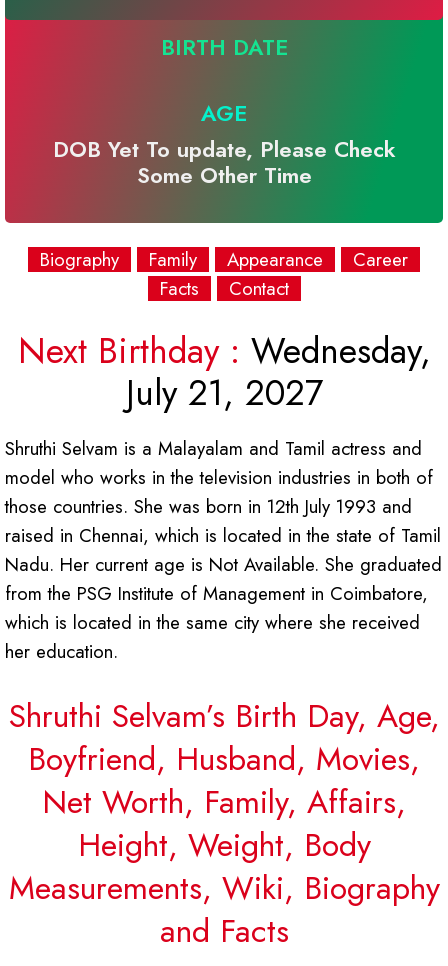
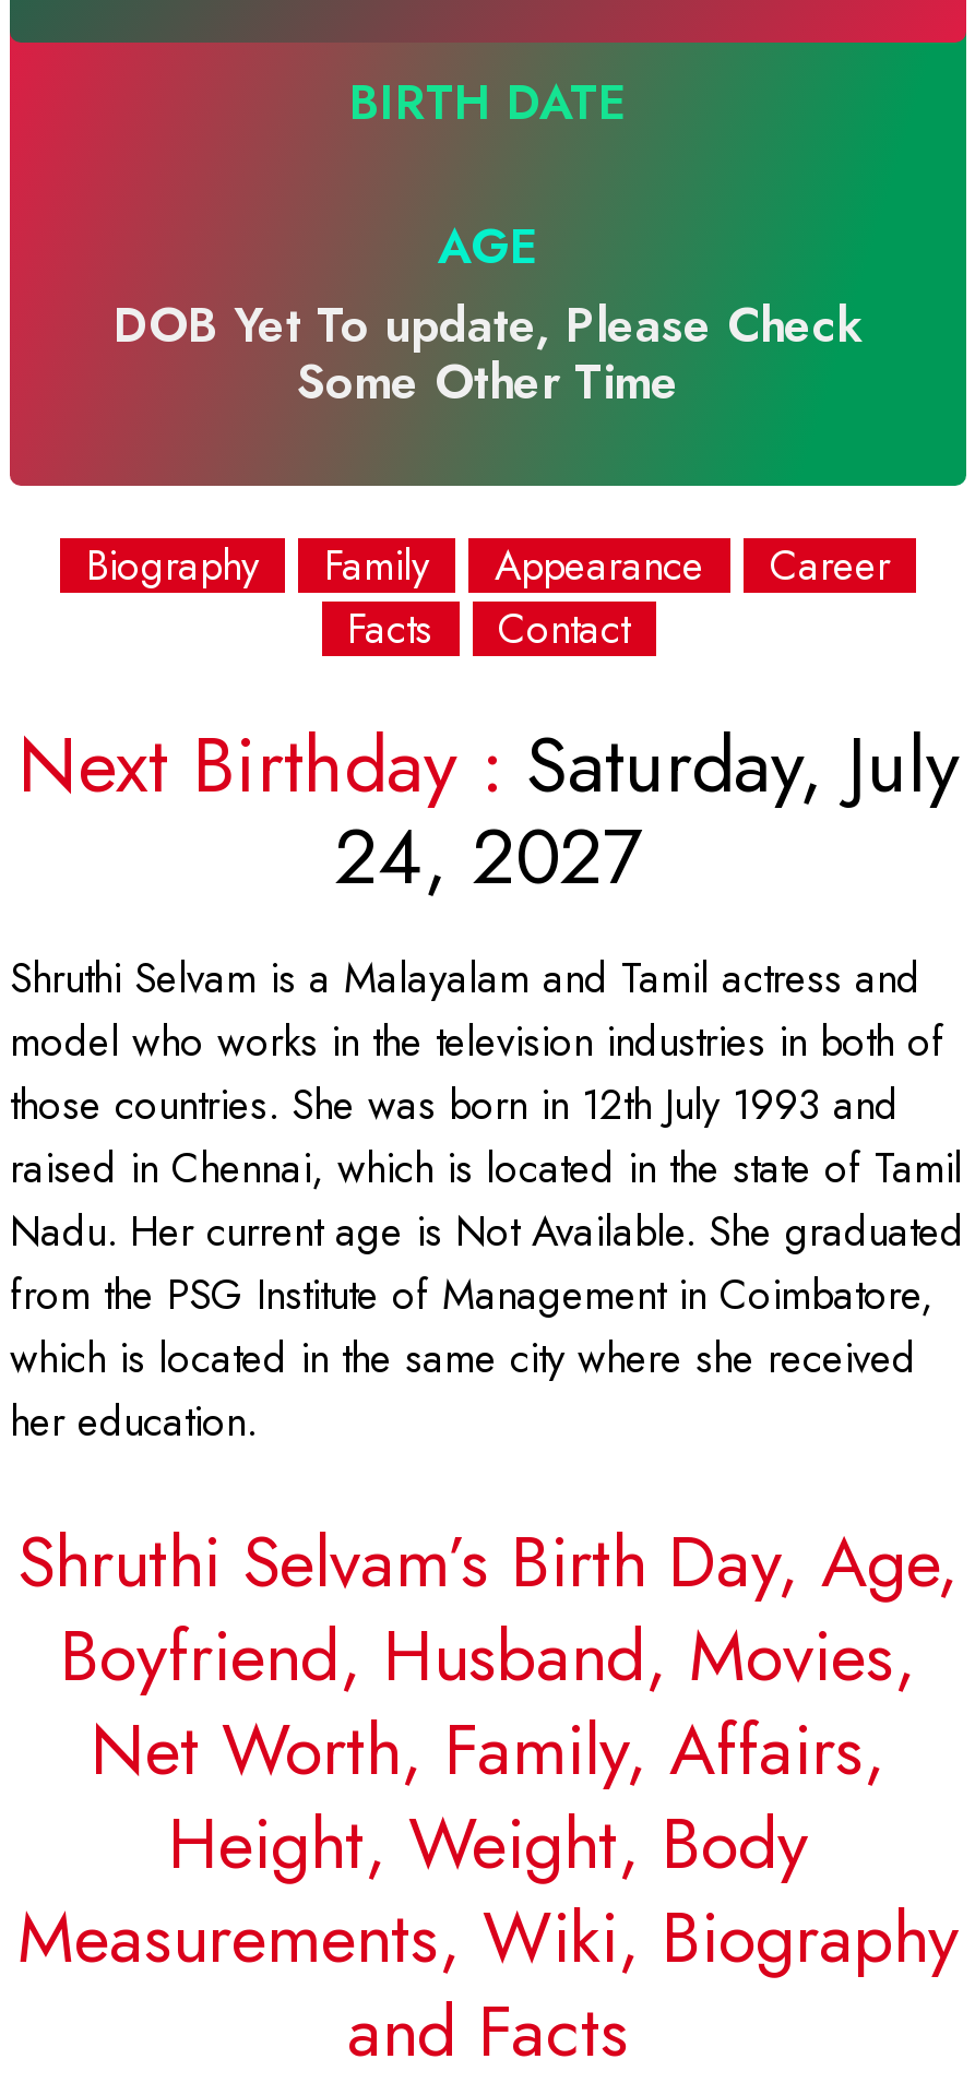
- Next Birthday : Wednesday,
- July 21, 2027
+ Next Birthday : Saturday, July
+ 24, 2027
